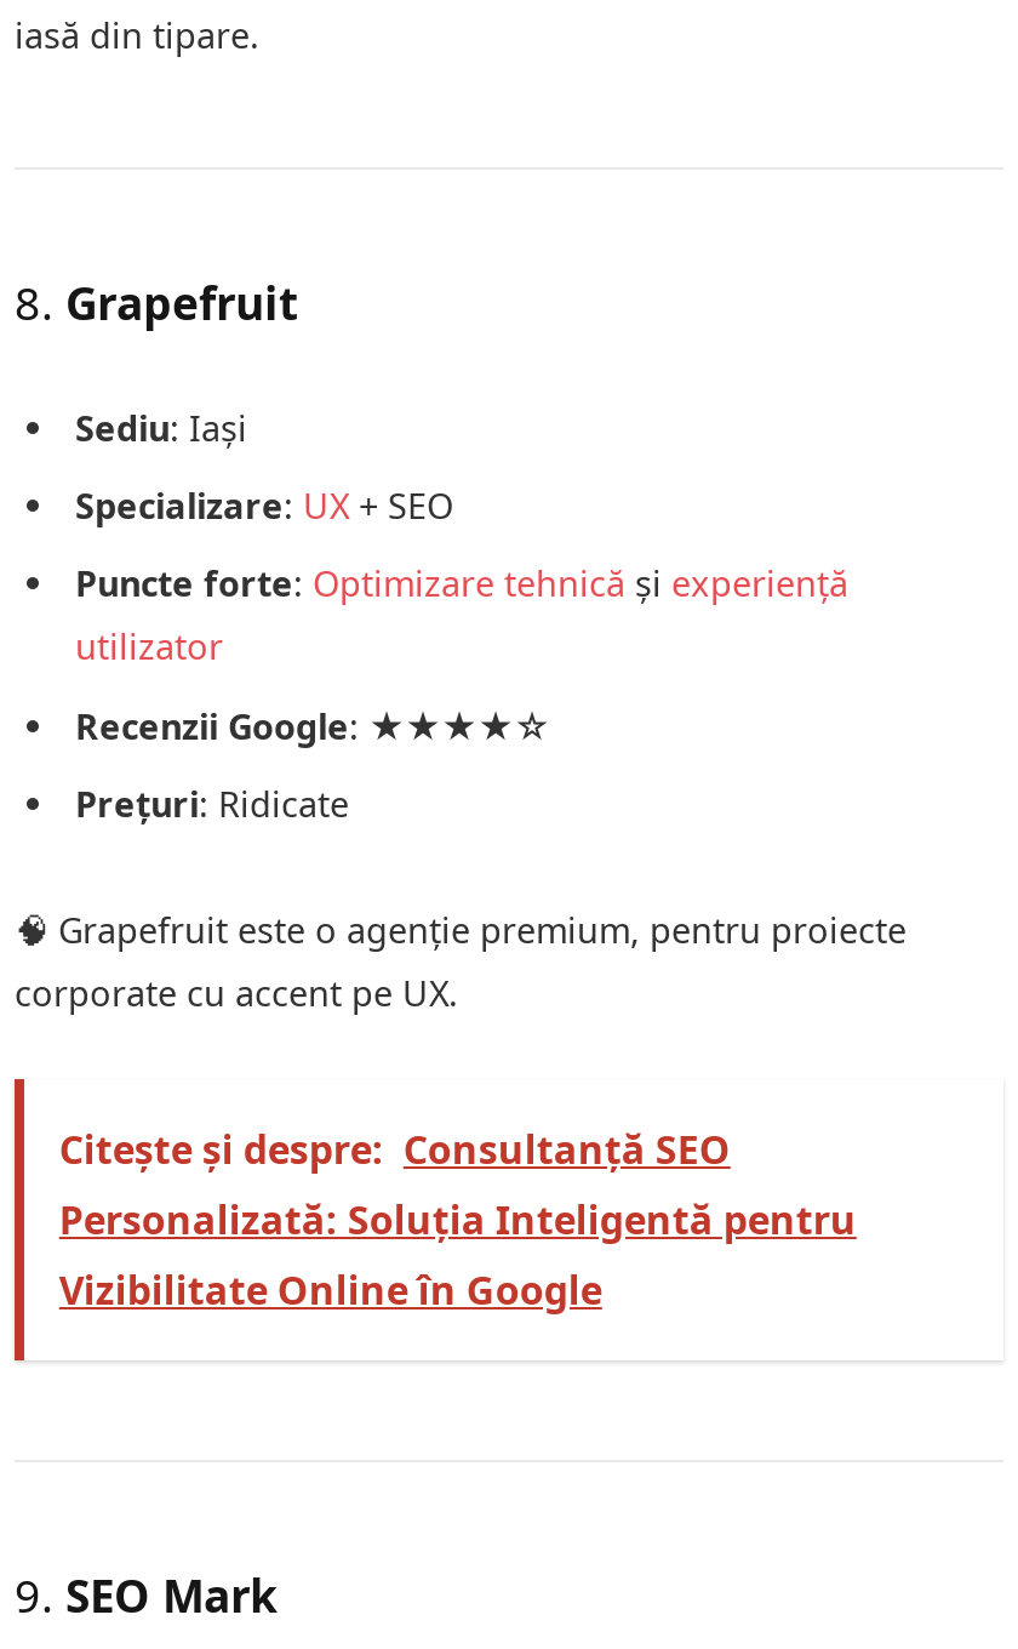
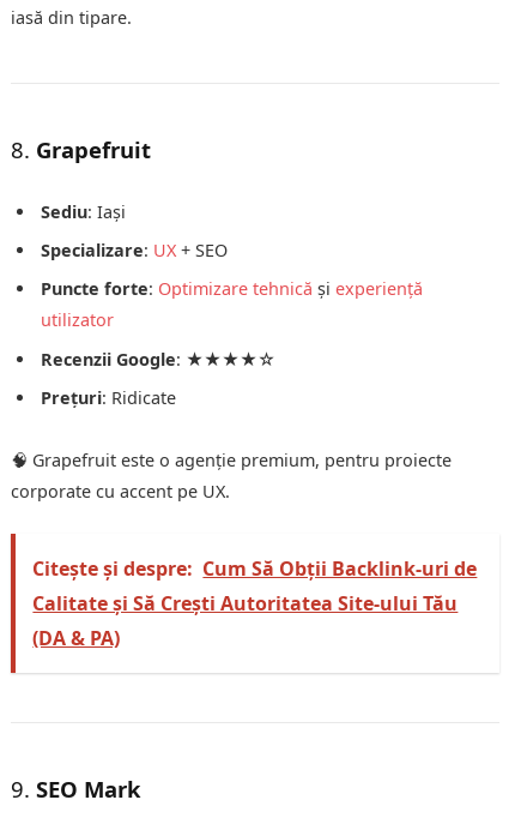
- Citește și despre: Consultanță SEO
- Personalizată: Soluția Inteligentă pentru
- Vizibilitate Online în Google
+ Citește și despre: Cum Să Obții Backlink-uri de
+ Calitate și Să Crești Autoritatea Site-ului Tău
+ (DA & PA)
